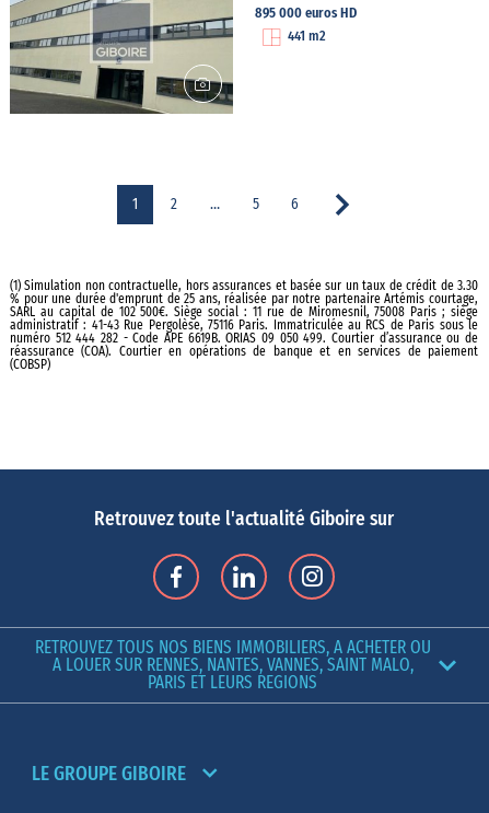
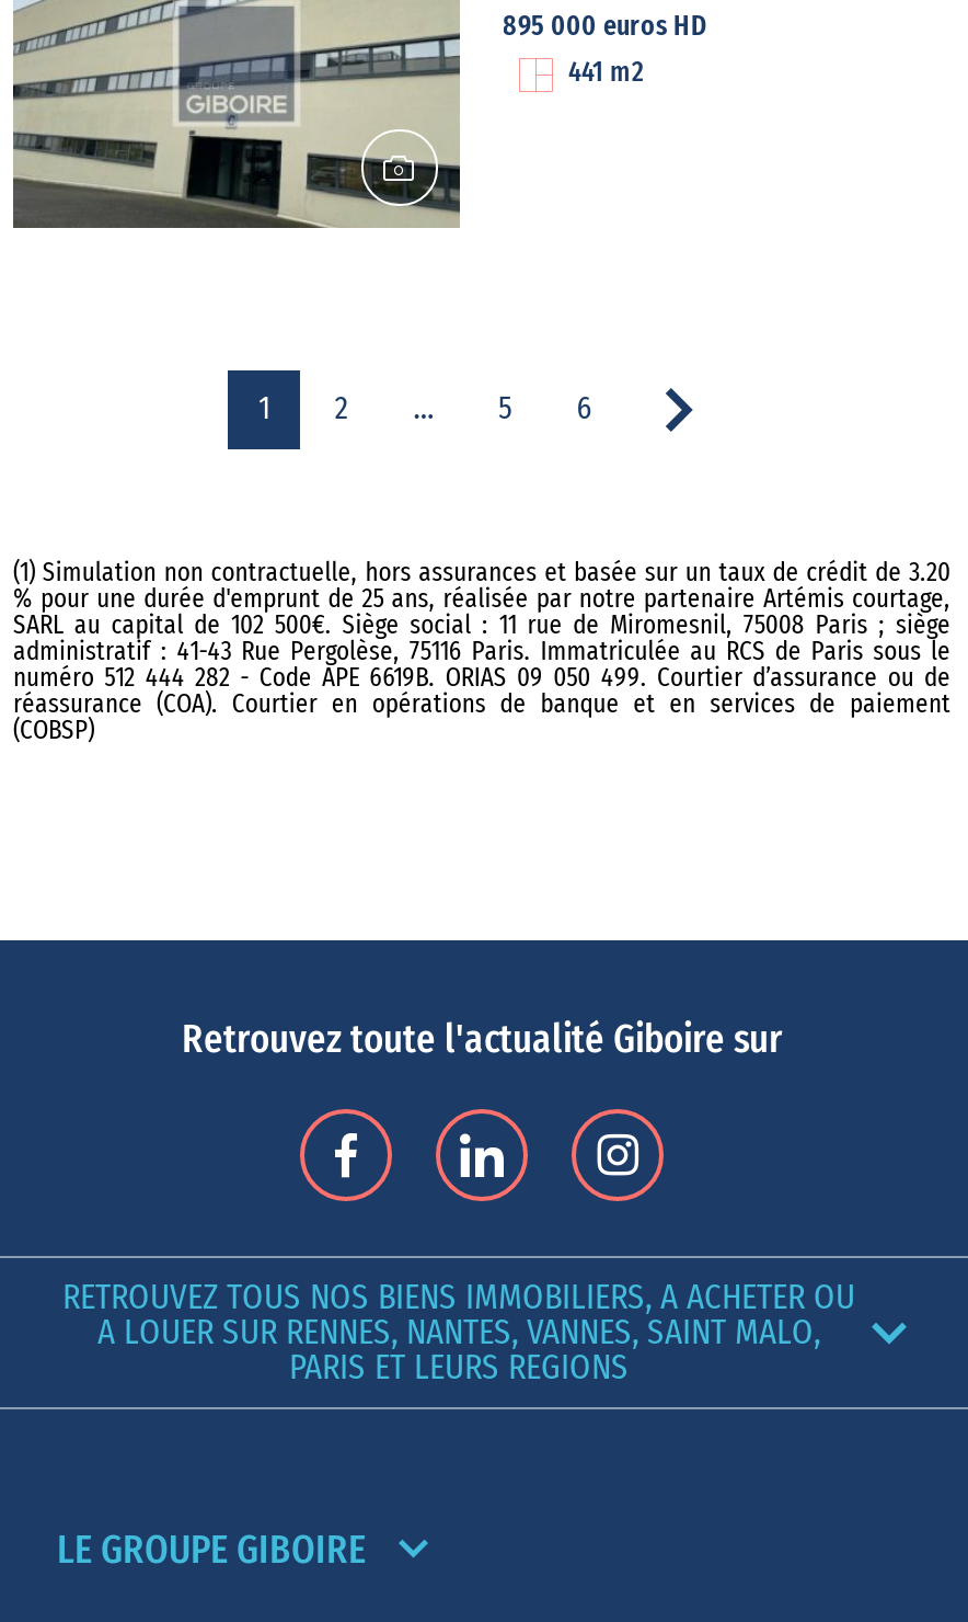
- (1) Simulation non contractuelle, hors assurances et basée sur un taux de crédit de 3.30
+ (1) Simulation non contractuelle, hors assurances et basée sur un taux de crédit de 3.20
